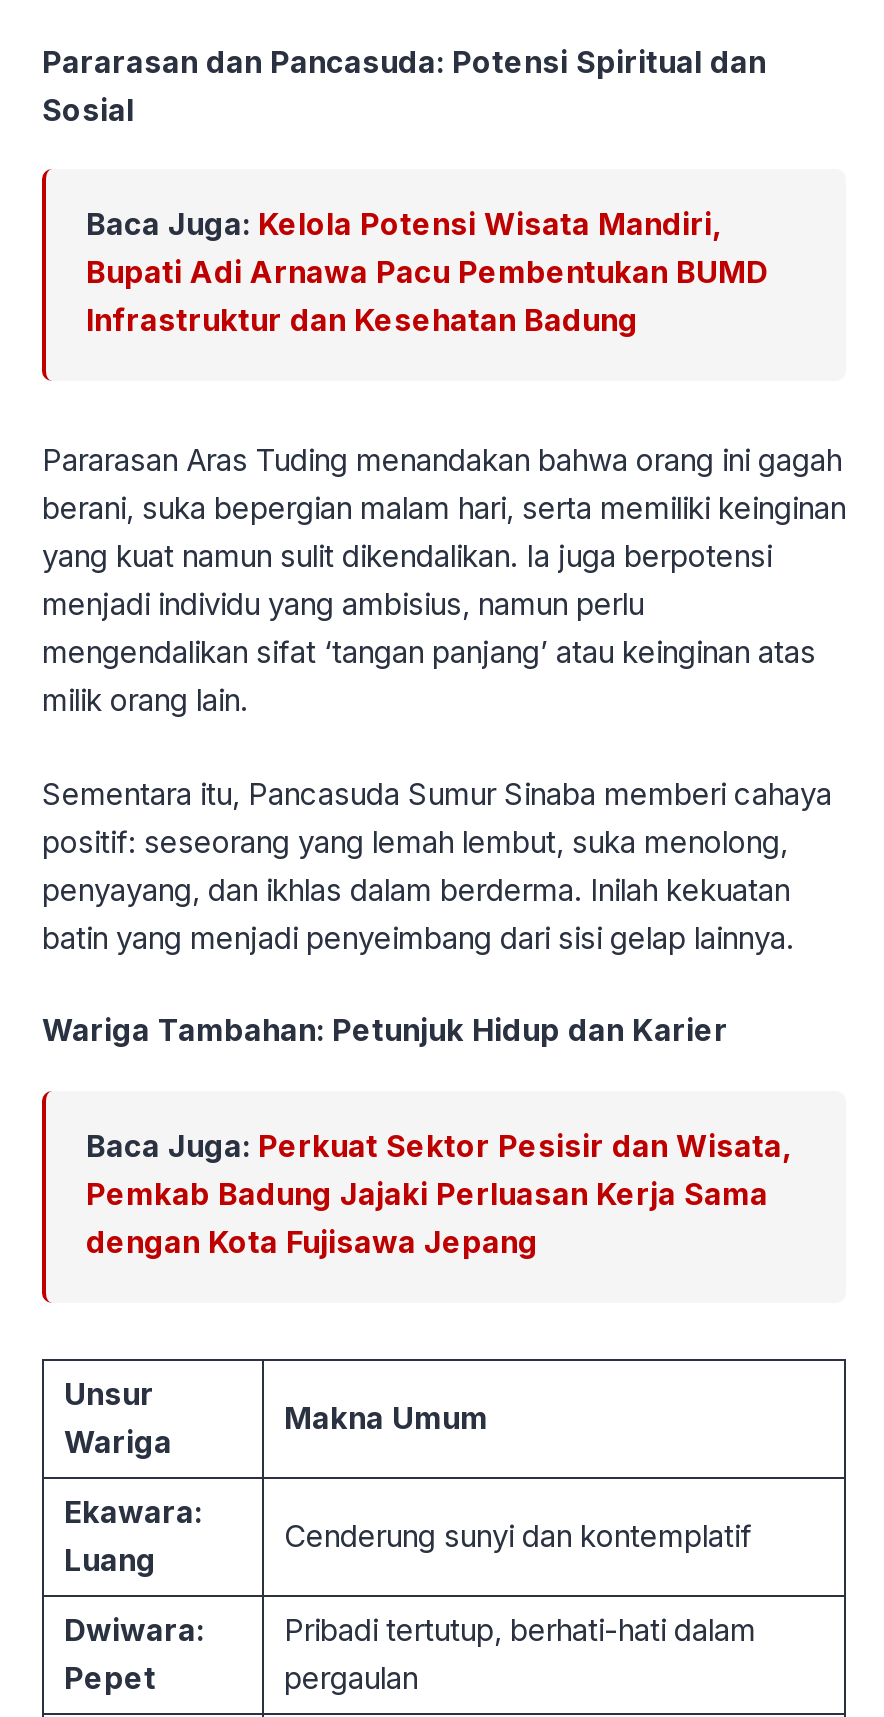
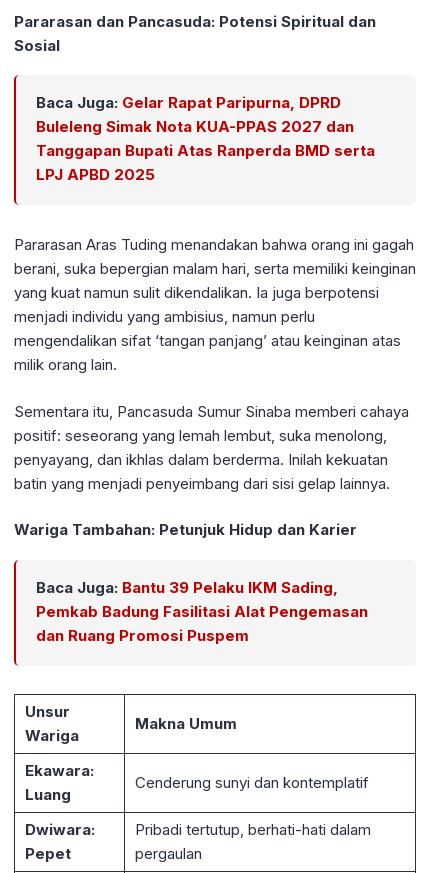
- Baca Juga: Kelola Potensi Wisata Mandiri,
- Bupati Adi Arnawa Pacu Pembentukan BUMD
- Infrastruktur dan Kesehatan Badung
+ Baca Juga: Gelar Rapat Paripurna, DPRD
+ Buleleng Simak Nota KUA-PPAS 2027 dan
+ Tanggapan Bupati Atas Ranperda BMD serta
+ LPJ APBD 2025

- Baca Juga: Perkuat Sektor Pesisir dan Wisata,
- Pemkab Badung Jajaki Perluasan Kerja Sama
- dengan Kota Fujisawa Jepang
+ Baca Juga: Bantu 39 Pelaku IKM Sading,
+ Pemkab Badung Fasilitasi Alat Pengemasan
+ dan Ruang Promosi Puspem
